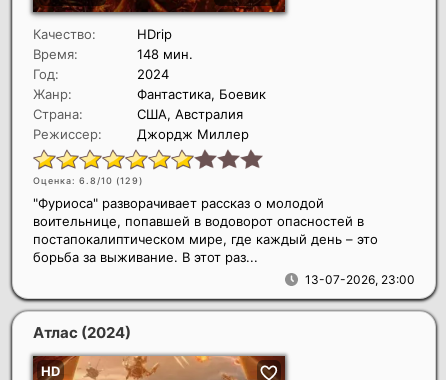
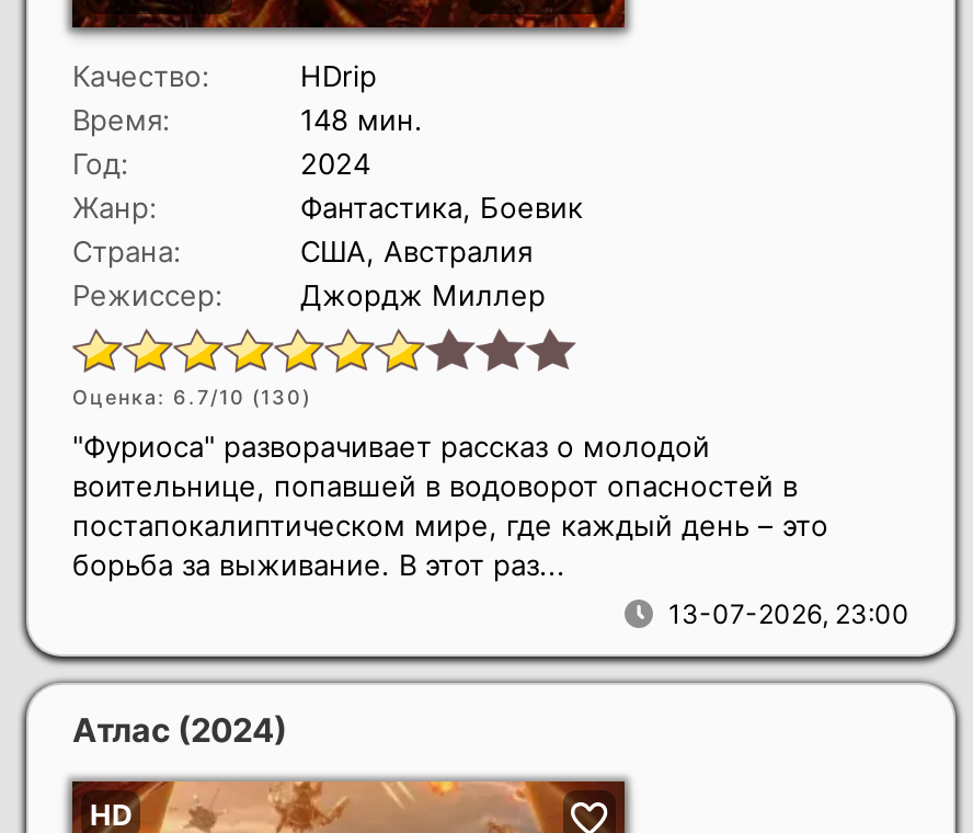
- Оценка: 6.8/10 (129)
+ Оценка: 6.7/10 (130)
